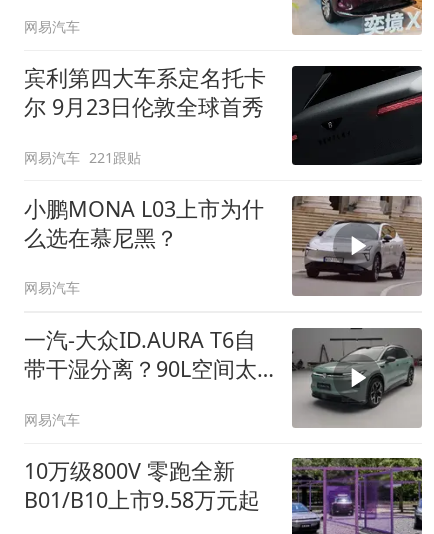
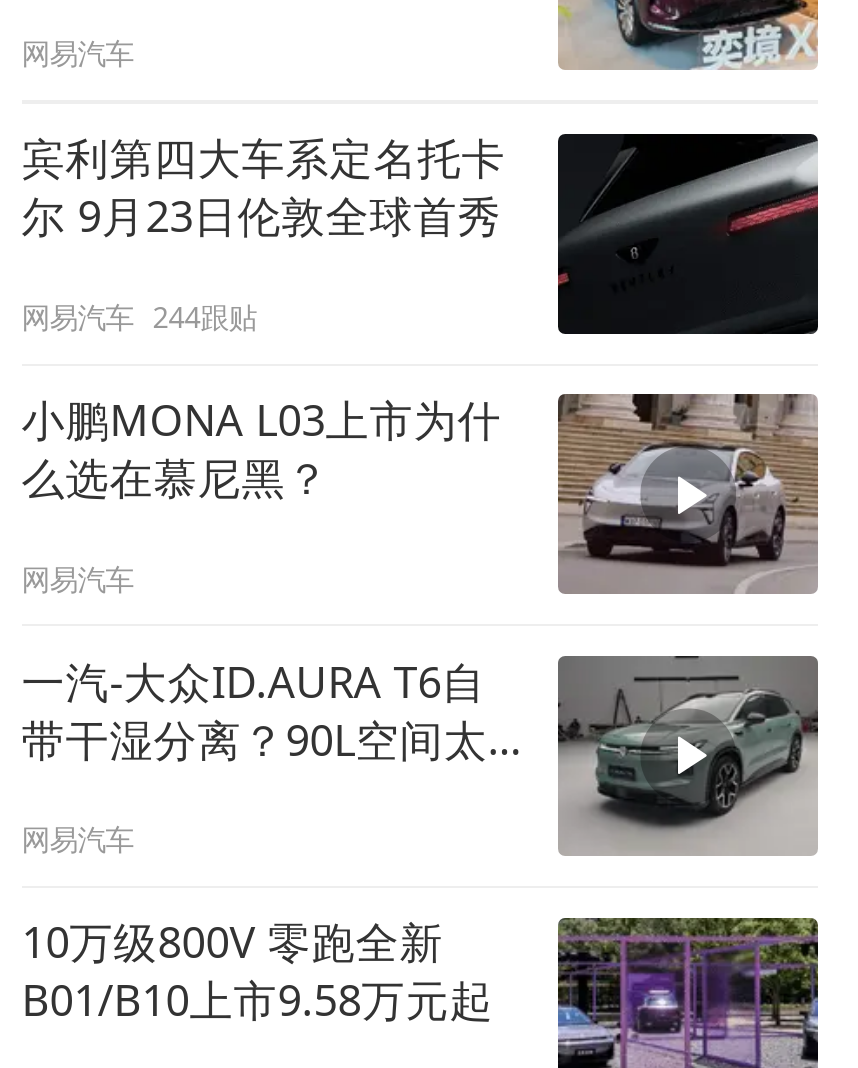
- 网易汽车 221跟贴
+ 网易汽车 244跟贴
